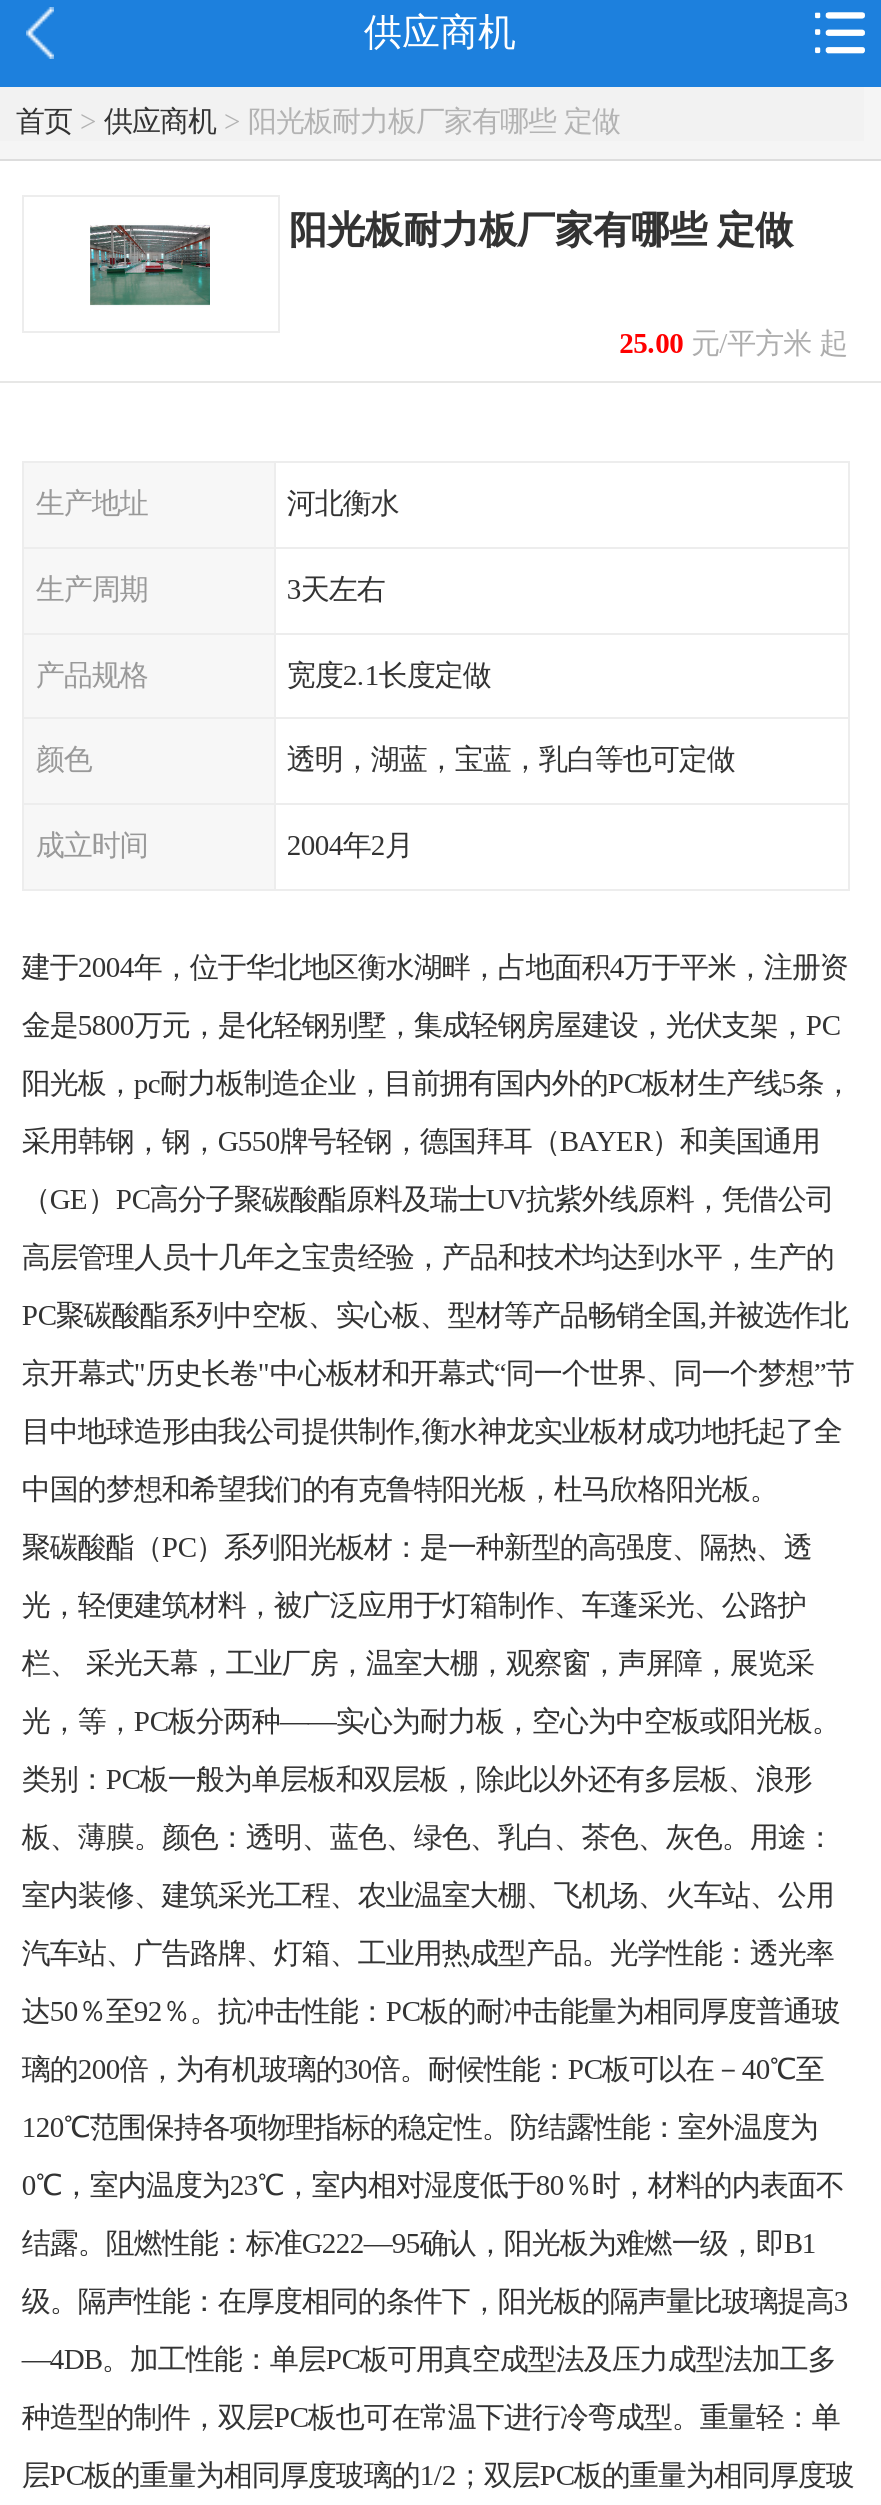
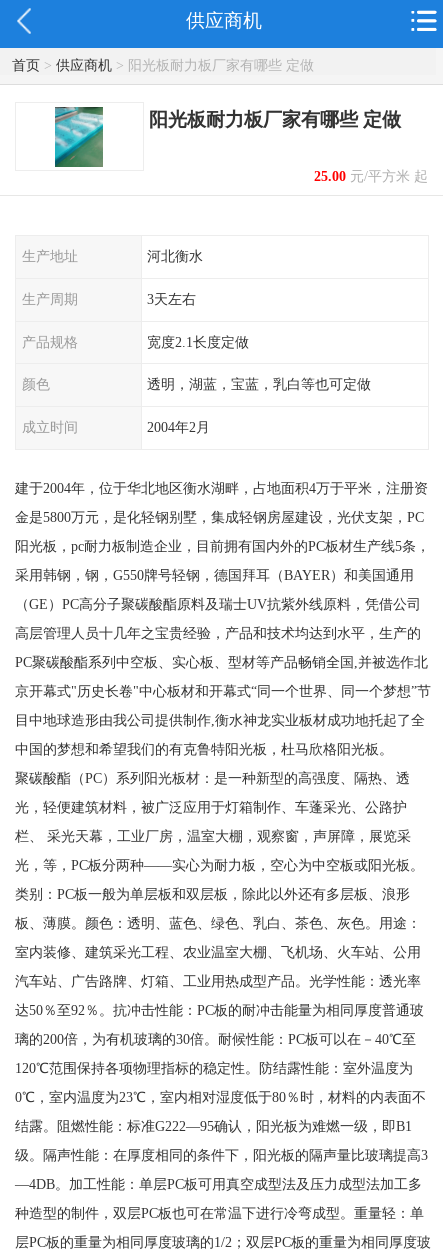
- [image]
+ [image]
